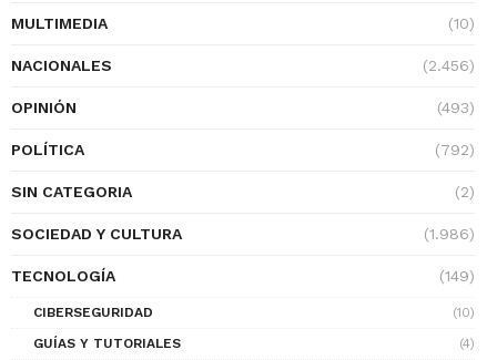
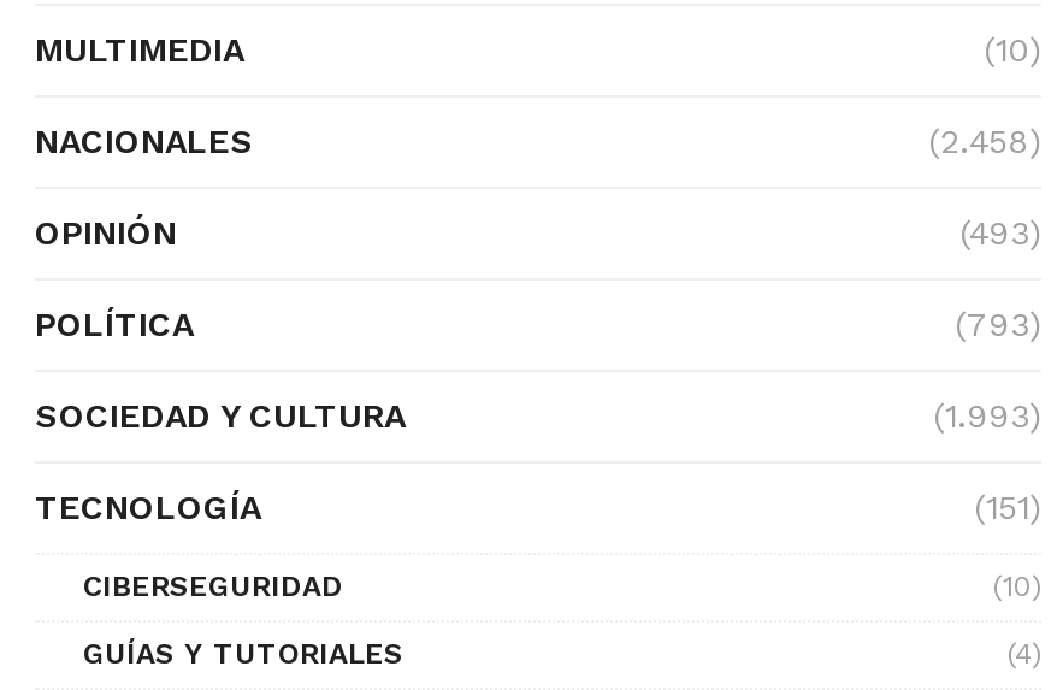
- (2.456)
+ (2.458)

- (792)
- SIN CATEGORIA
- (2)
+ (793)

- (1.986)
+ (1.993)

- (149)
+ (151)
